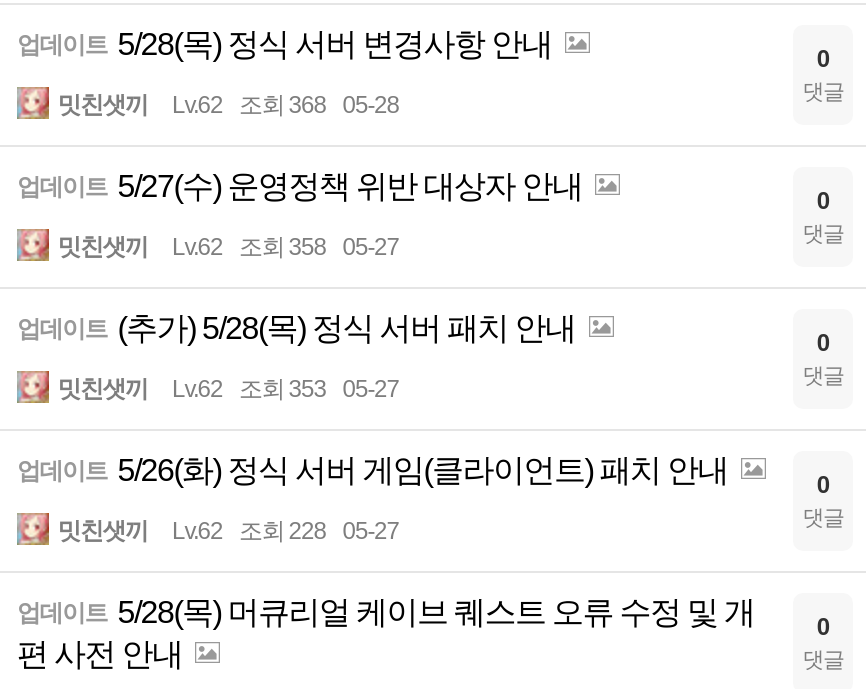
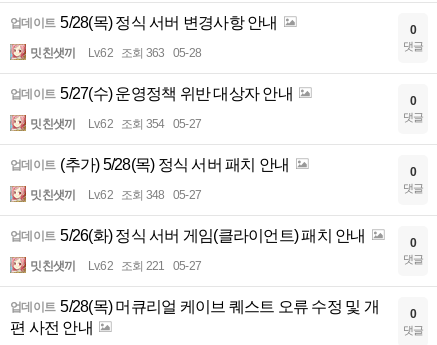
- Lv.62 조회 368 05-28
+ Lv.62 조회 363 05-28

- Lv.62 조회 358 05-27
+ Lv.62 조회 354 05-27

- Lv.62 조회 353 05-27
+ Lv.62 조회 348 05-27

- Lv.62 조회 228 05-27
+ Lv.62 조회 221 05-27
